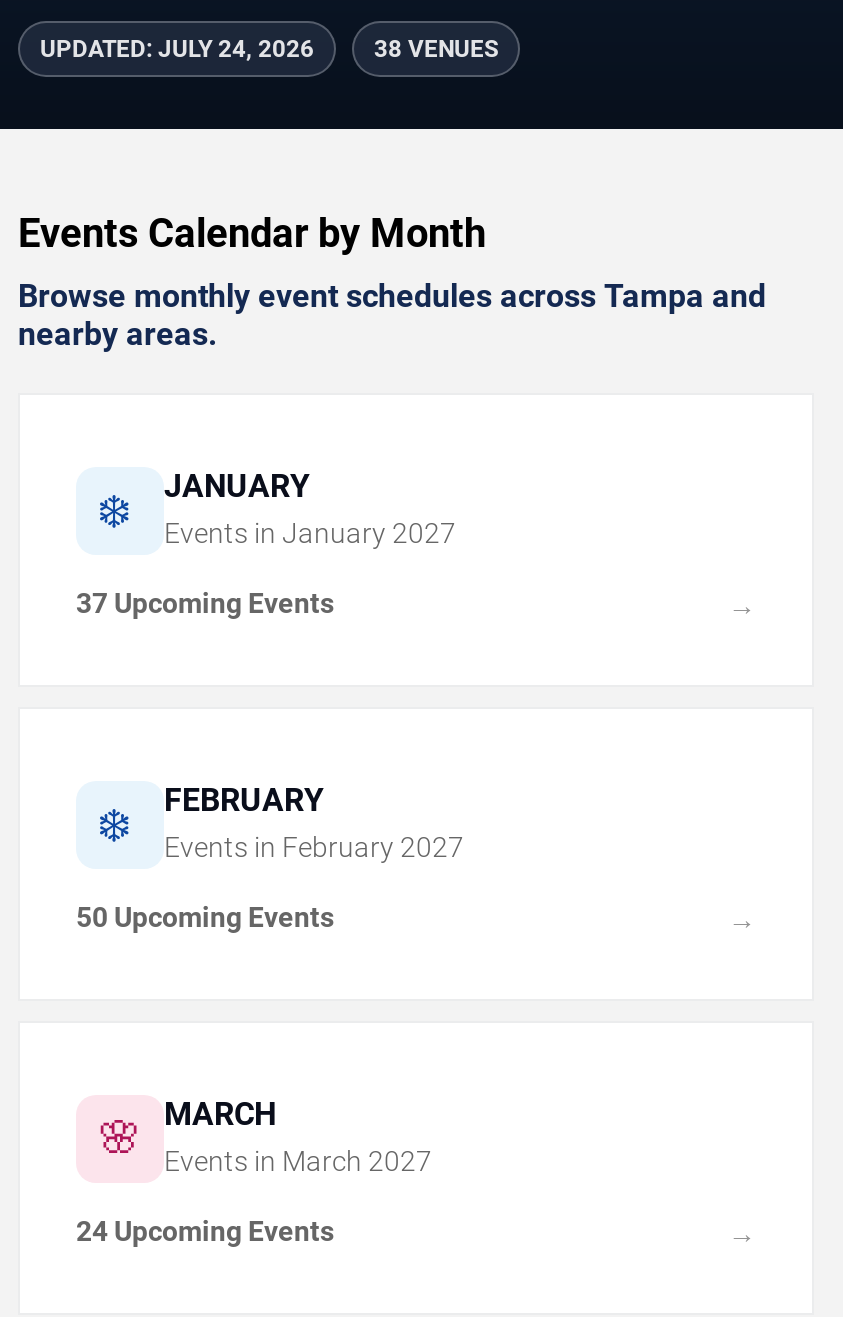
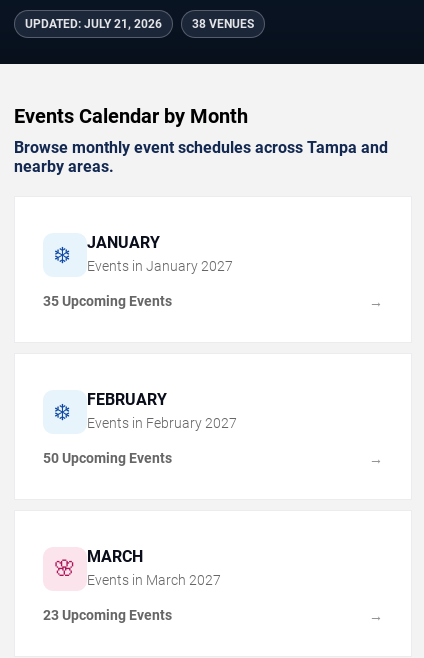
- UPDATED: JULY 24, 2026
+ UPDATED: JULY 21, 2026

- 37 Upcoming Events
+ 35 Upcoming Events

- 24 Upcoming Events
+ 23 Upcoming Events
